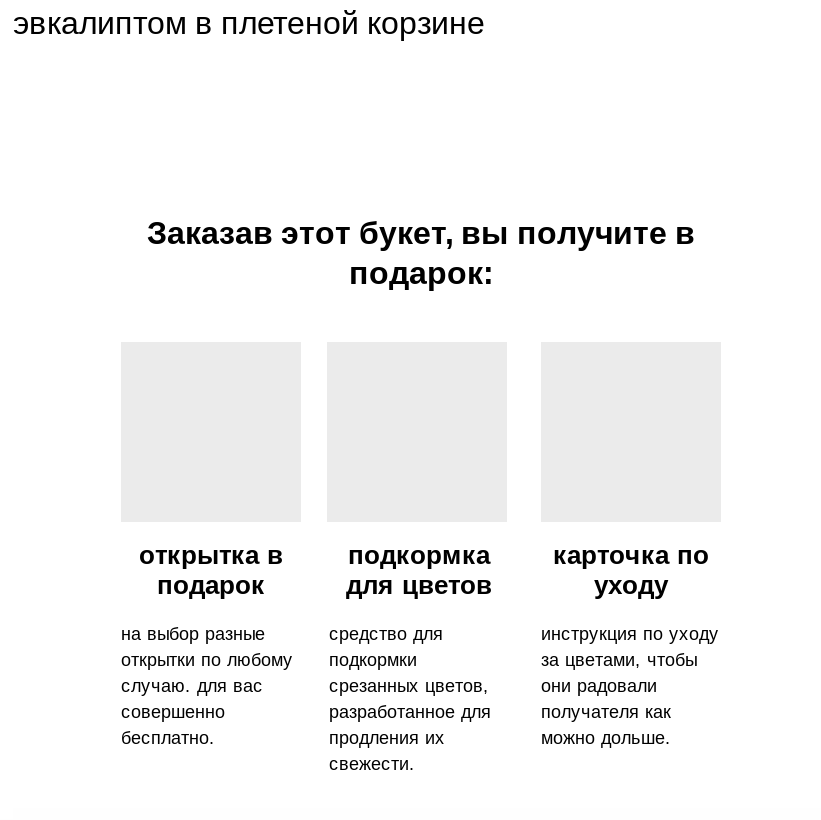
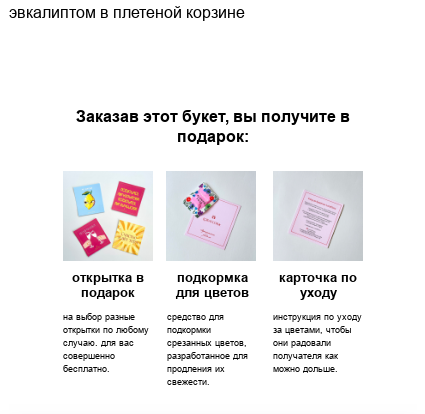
+ [image]

+ [image]

+ [image]
